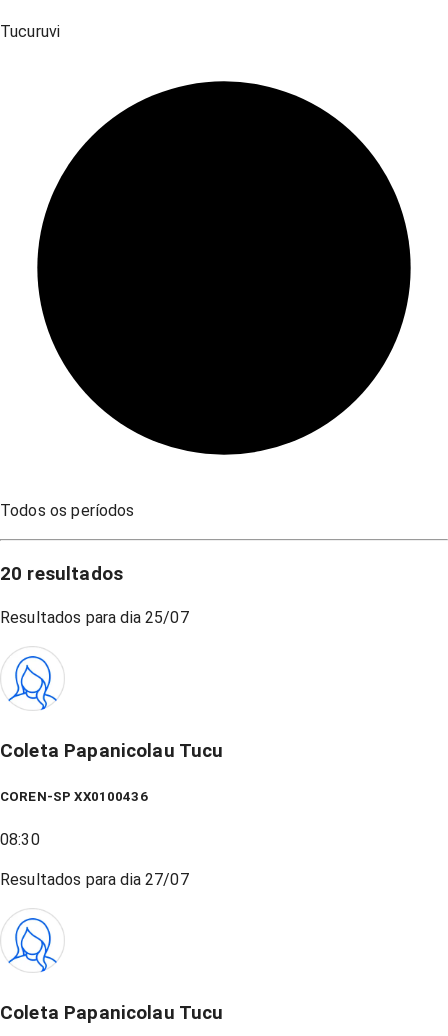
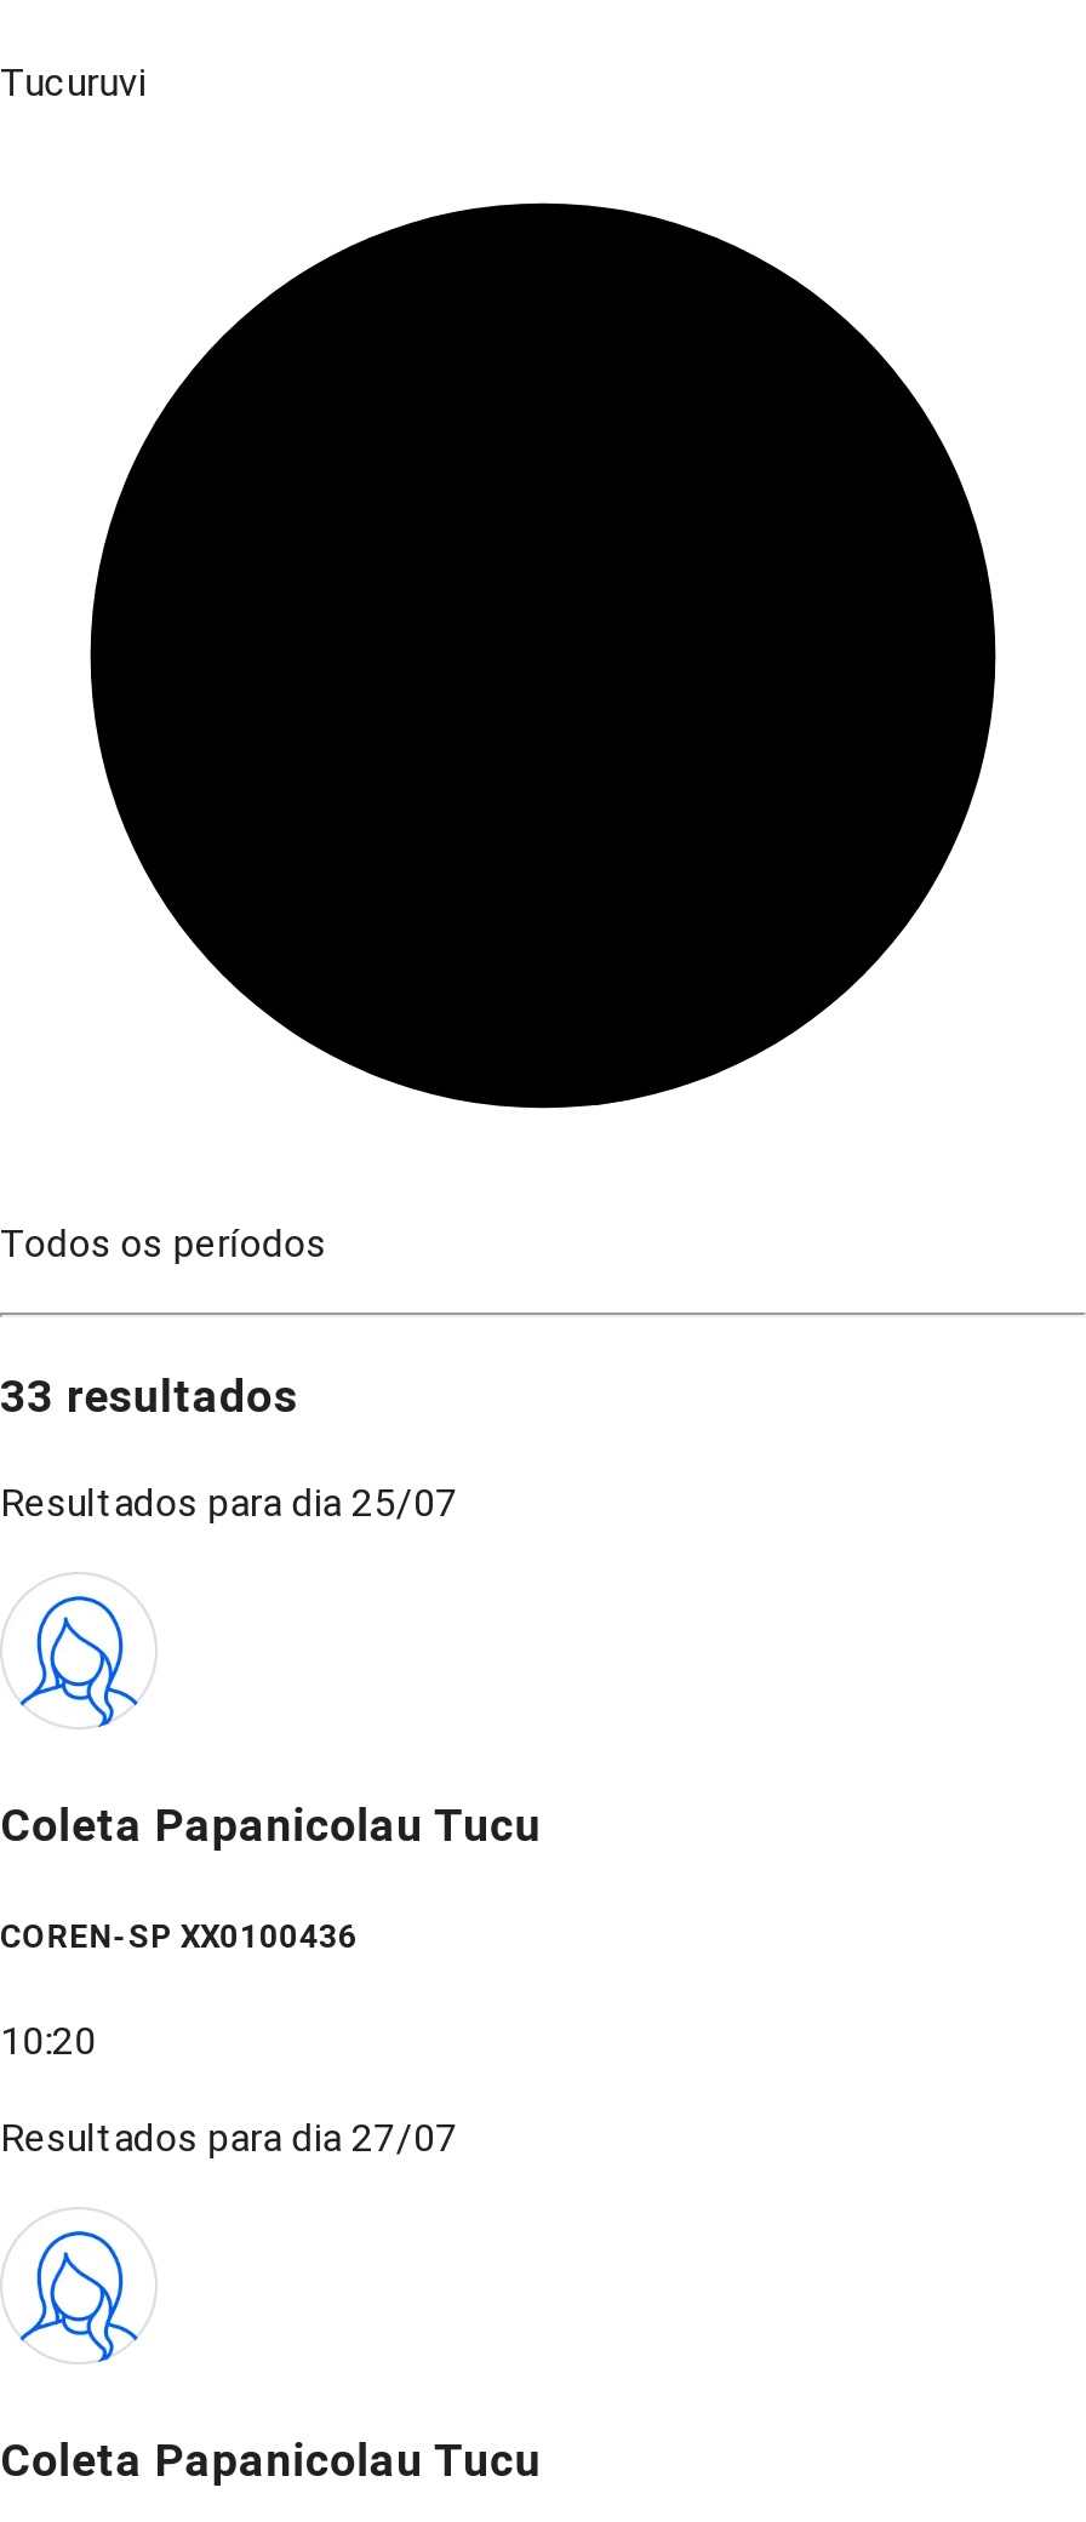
- 20 resultados
+ 33 resultados

- 08:30
+ 10:20
